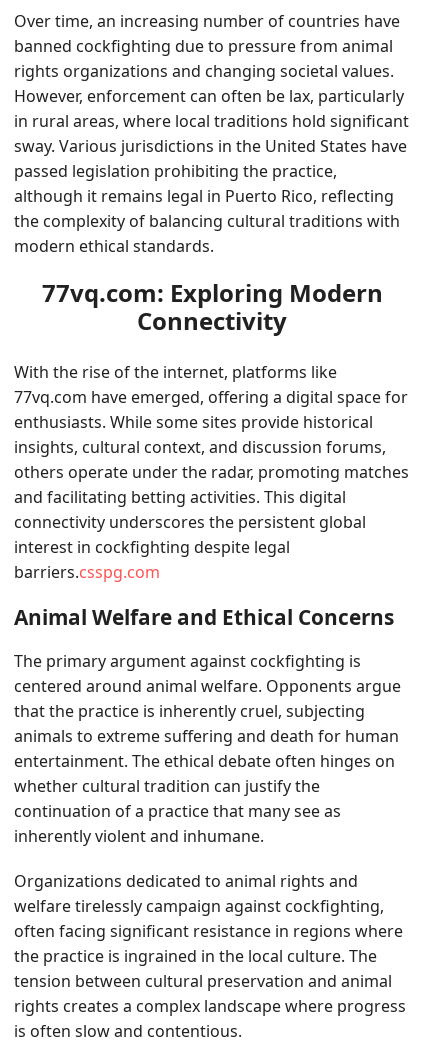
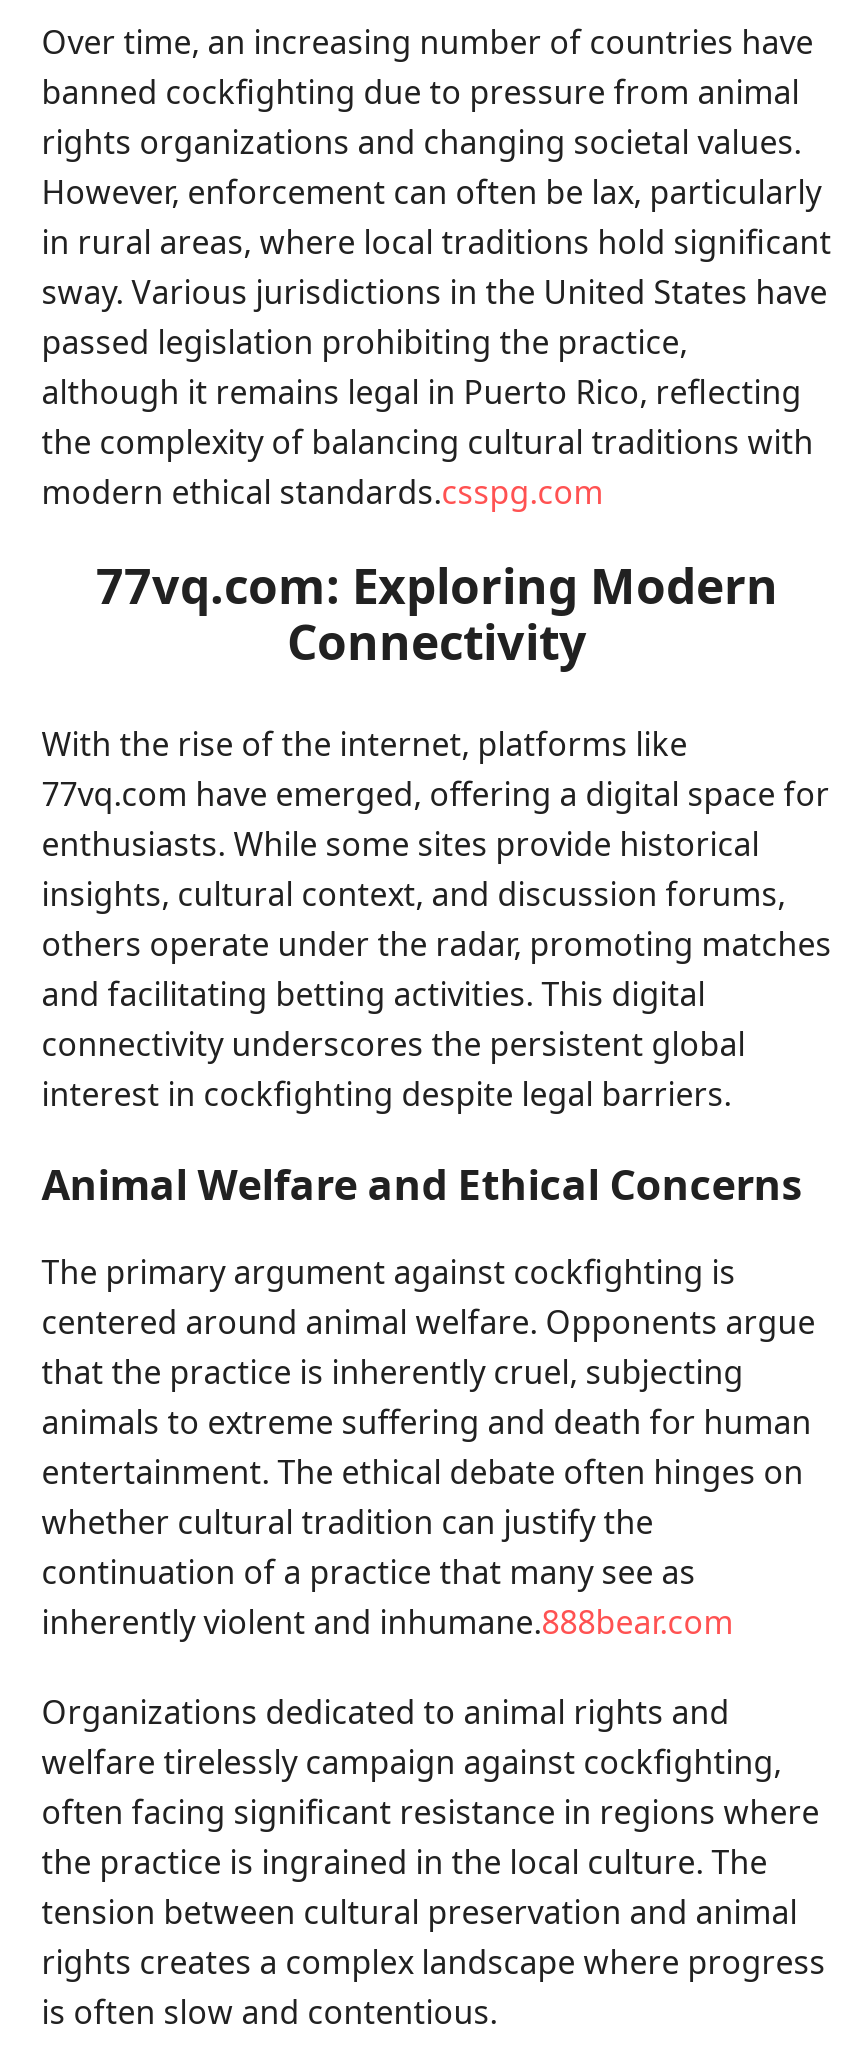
- modern ethical standards.
+ modern ethical standards.csspg.com

- interest in cockfighting despite legal
- barriers.csspg.com
+ interest in cockfighting despite legal barriers.

- inherently violent and inhumane.
+ inherently violent and inhumane.888bear.com
